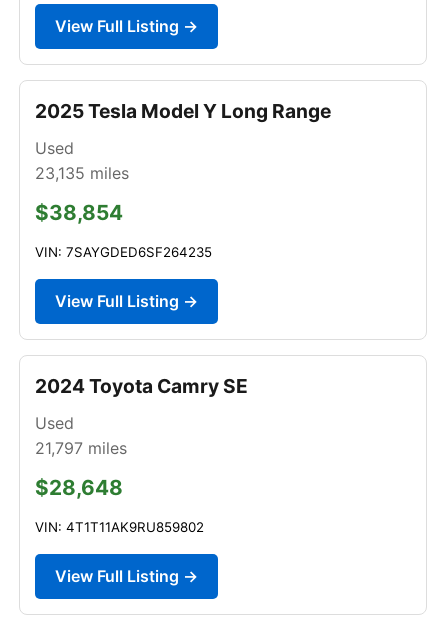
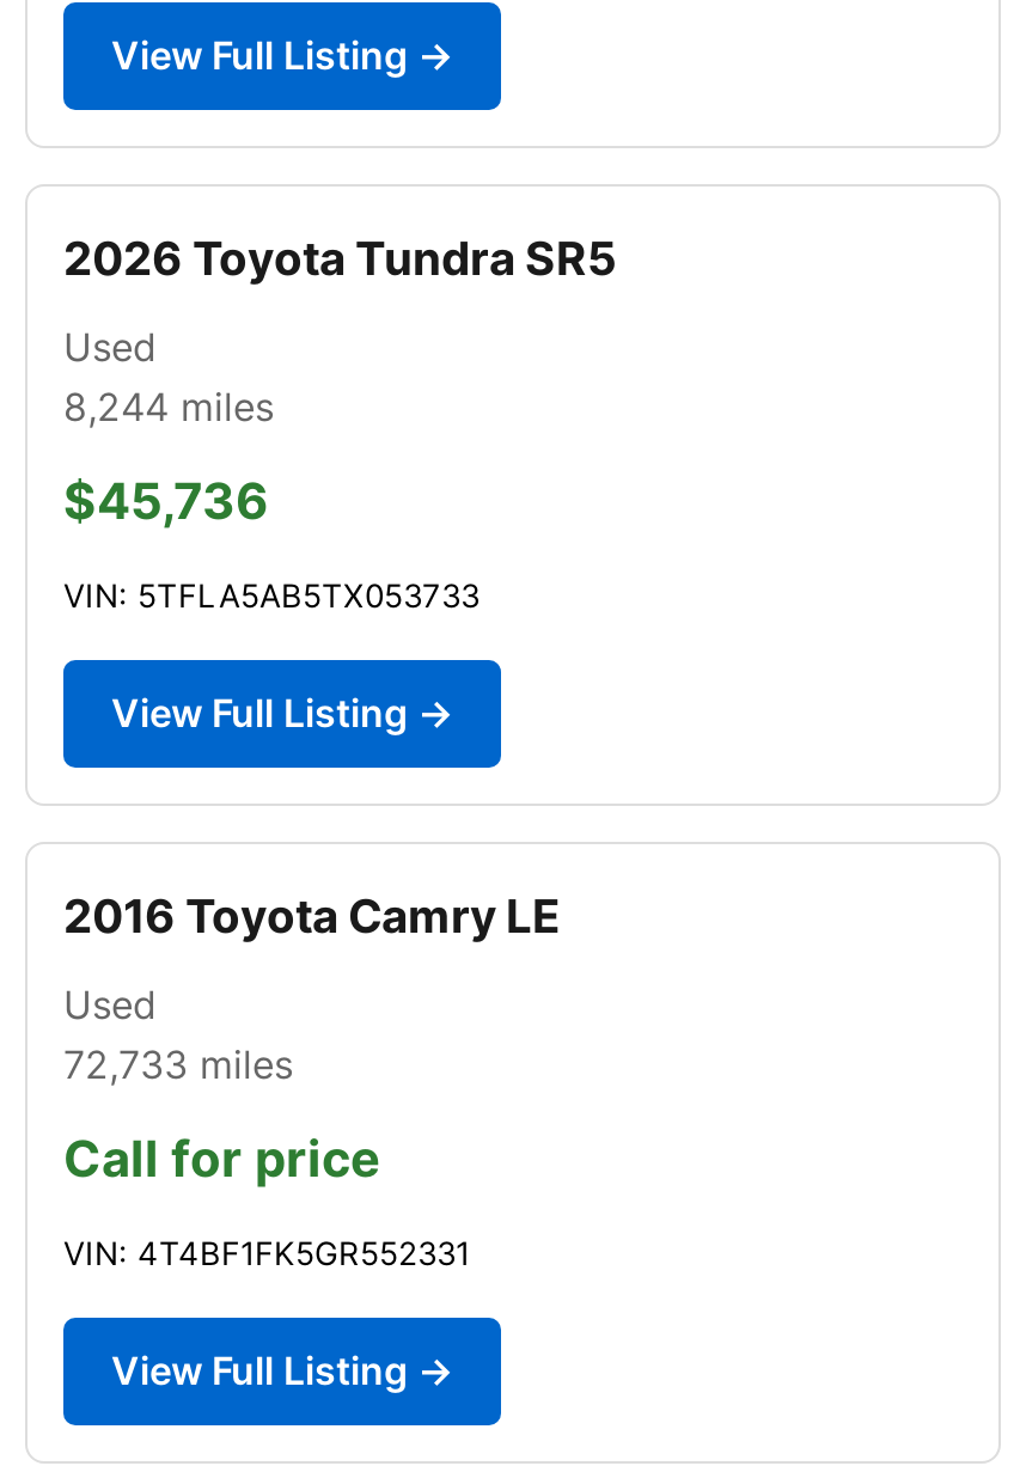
- 2025 Tesla Model Y Long Range
+ 2026 Toyota Tundra SR5

- 23,135 miles
+ 8,244 miles

- $38,854
+ $45,736

- VIN: 7SAYGDED6SF264235
+ VIN: 5TFLA5AB5TX053733

- 2024 Toyota Camry SE
+ 2016 Toyota Camry LE

- 21,797 miles
+ 72,733 miles

- $28,648
+ Call for price

- VIN: 4T1T11AK9RU859802
+ VIN: 4T4BF1FK5GR552331
